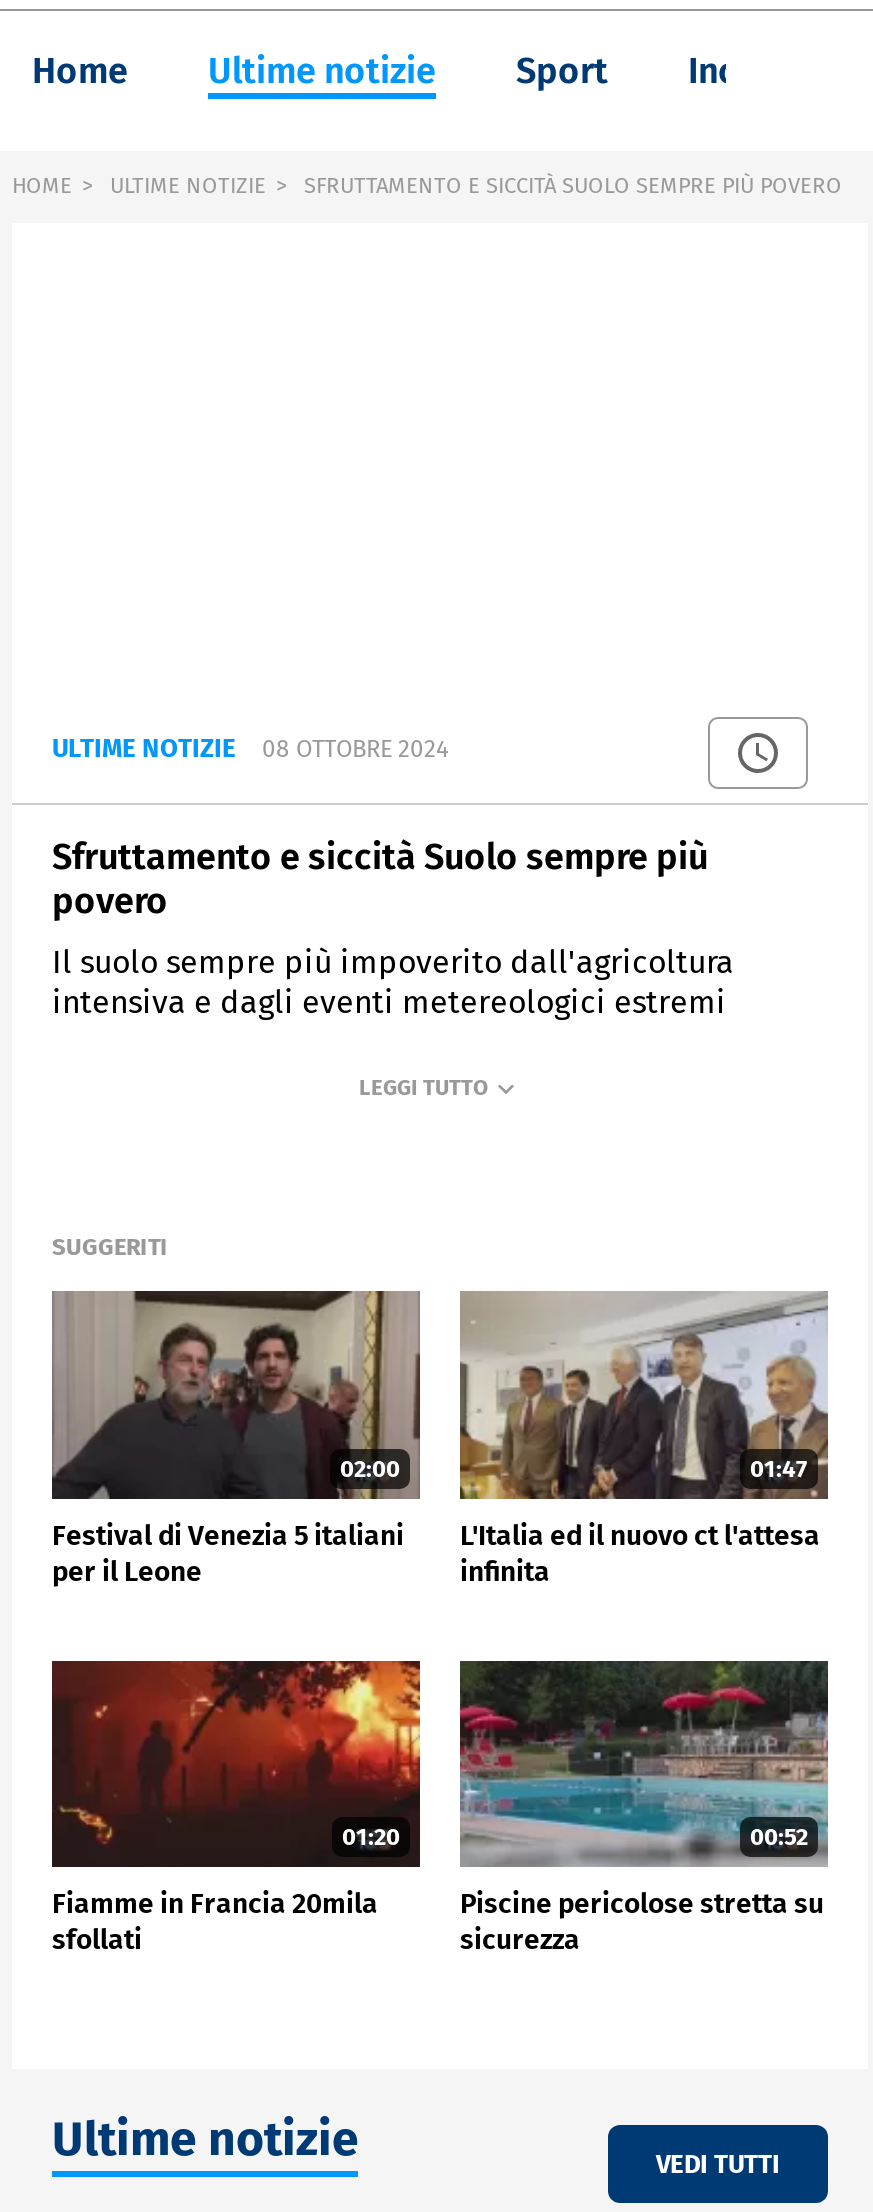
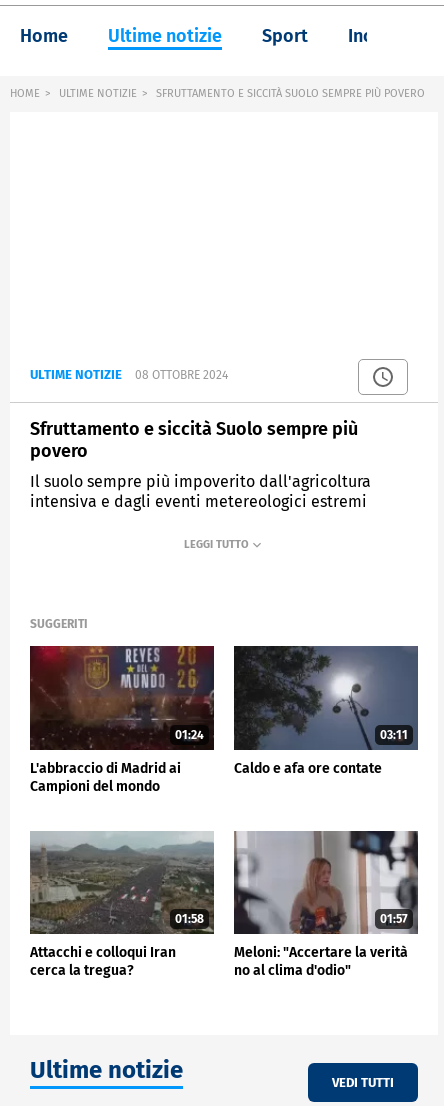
- [image]
- 02:00
+ [image]
+ 01:24

- [image]
- 01:47
+ [image]
+ 03:11

- Festival di Venezia 5 italiani
- per il Leone
+ L'abbraccio di Madrid ai
+ Campioni del mondo

- L'Italia ed il nuovo ct l'attesa
- infinita
+ Caldo e afa ore contate

- [image]
- 01:20
+ [image]
+ 01:58

- [image]
- 00:52
+ [image]
+ 01:57

- Fiamme in Francia 20mila
- sfollati
+ Attacchi e colloqui Iran
+ cerca la tregua?

- Piscine pericolose stretta su
- sicurezza
+ Meloni: "Accertare la verità
+ no al clima d'odio"
